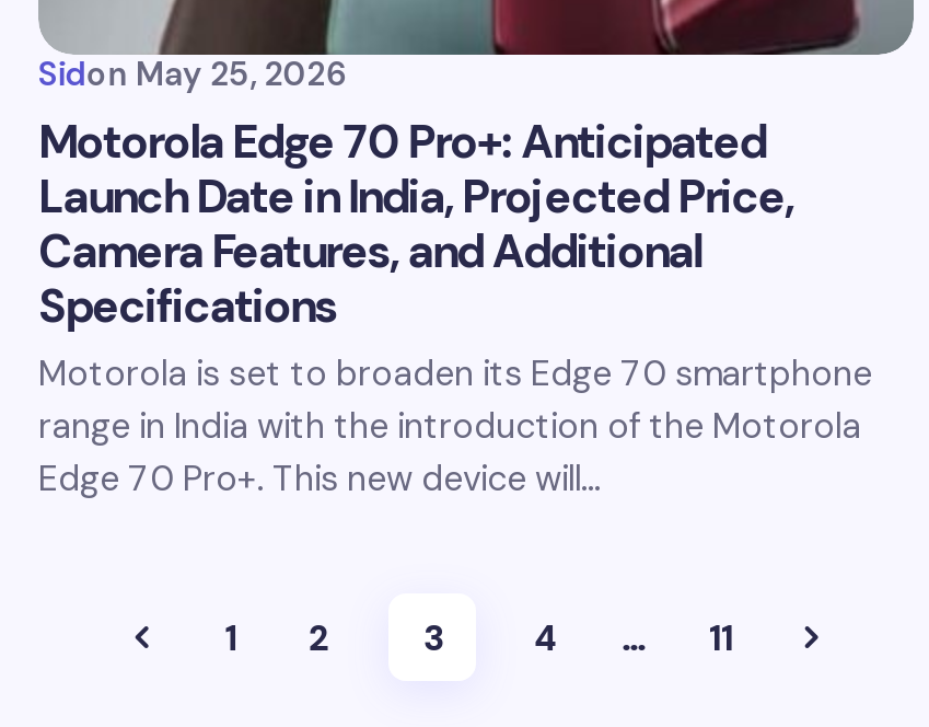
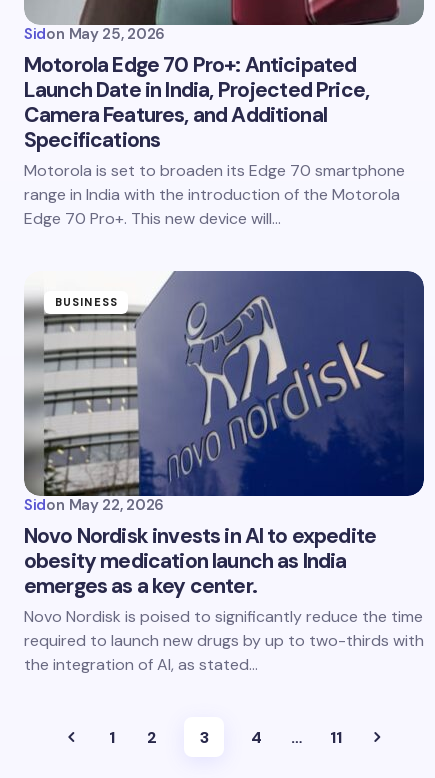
+ [image]
+ BUSINESS

+ Sidon May 22, 2026
+ Novo Nordisk invests in AI to expedite
+ obesity medication launch as India
+ emerges as a key center.
+ Novo Nordisk is poised to significantly reduce the time
+ required to launch new drugs by up to two-thirds with
+ the integration of AI, as stated…
